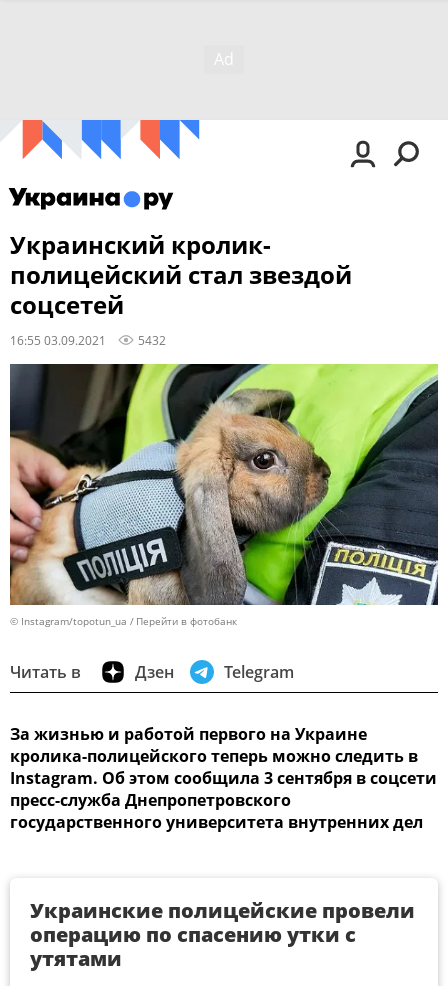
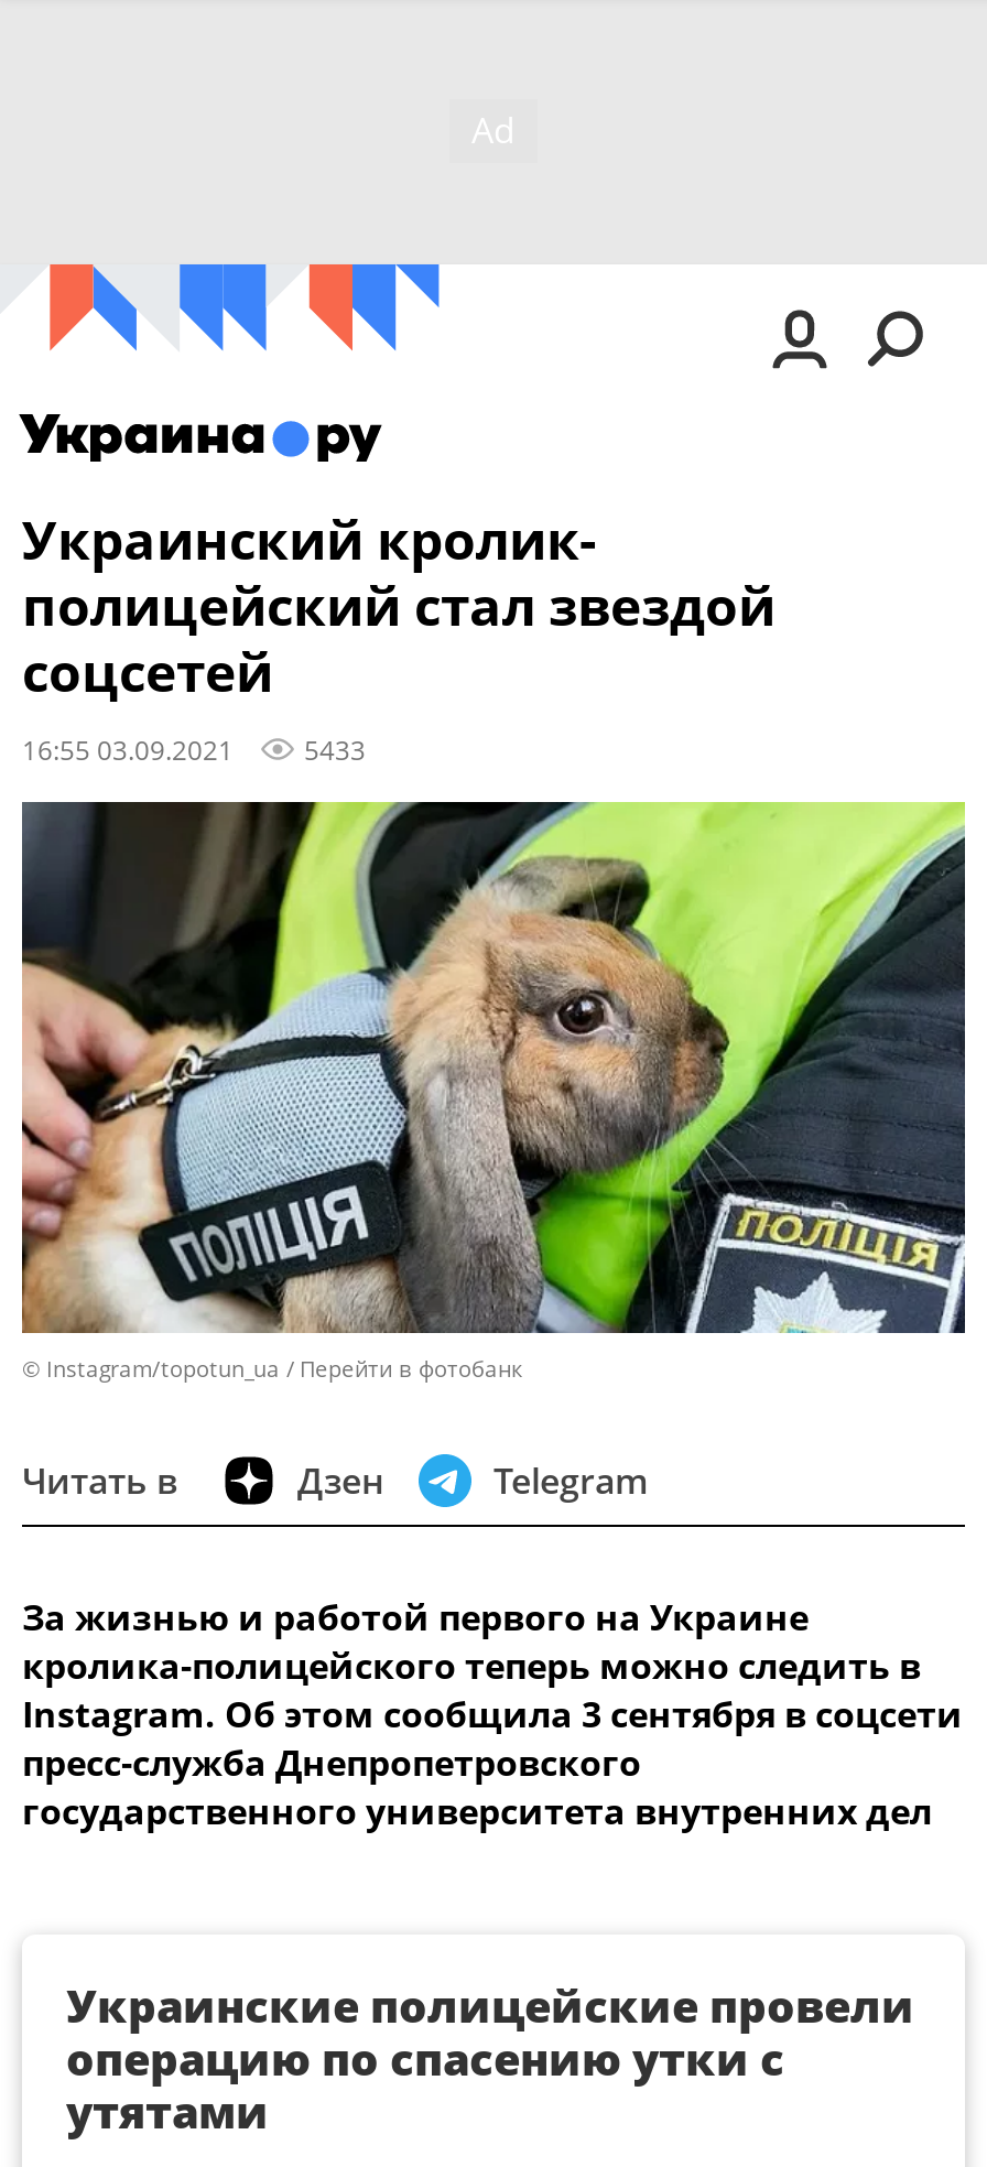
- 16:55 03.09.2021 5432
+ 16:55 03.09.2021 5433
